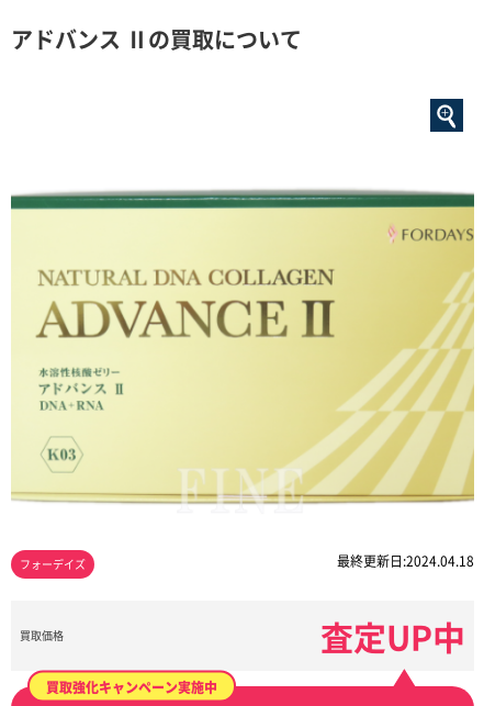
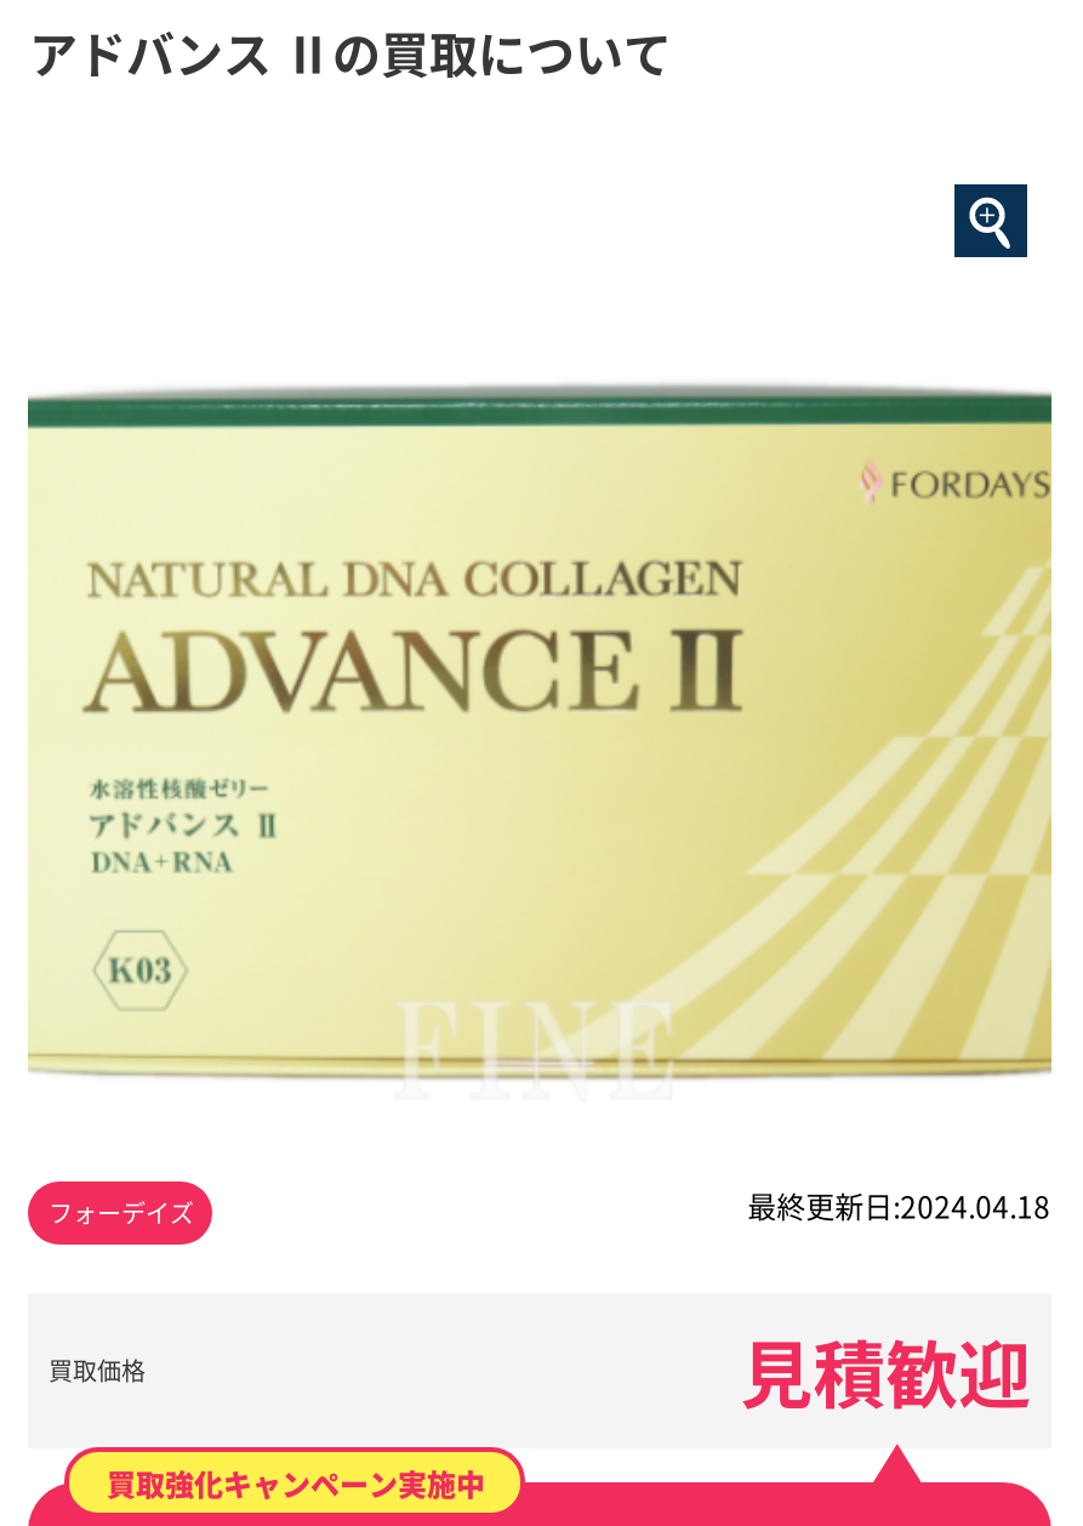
- 査定UP中
+ 見積歓迎
